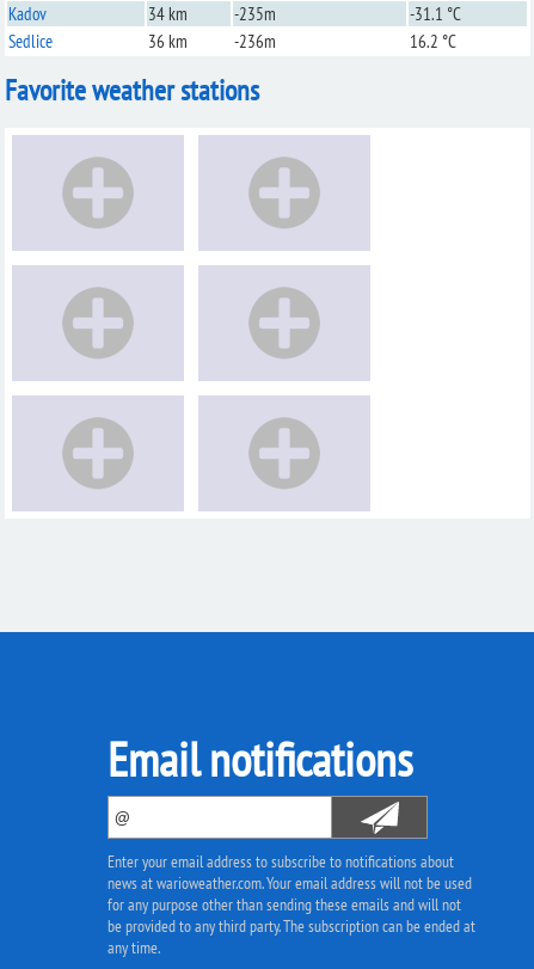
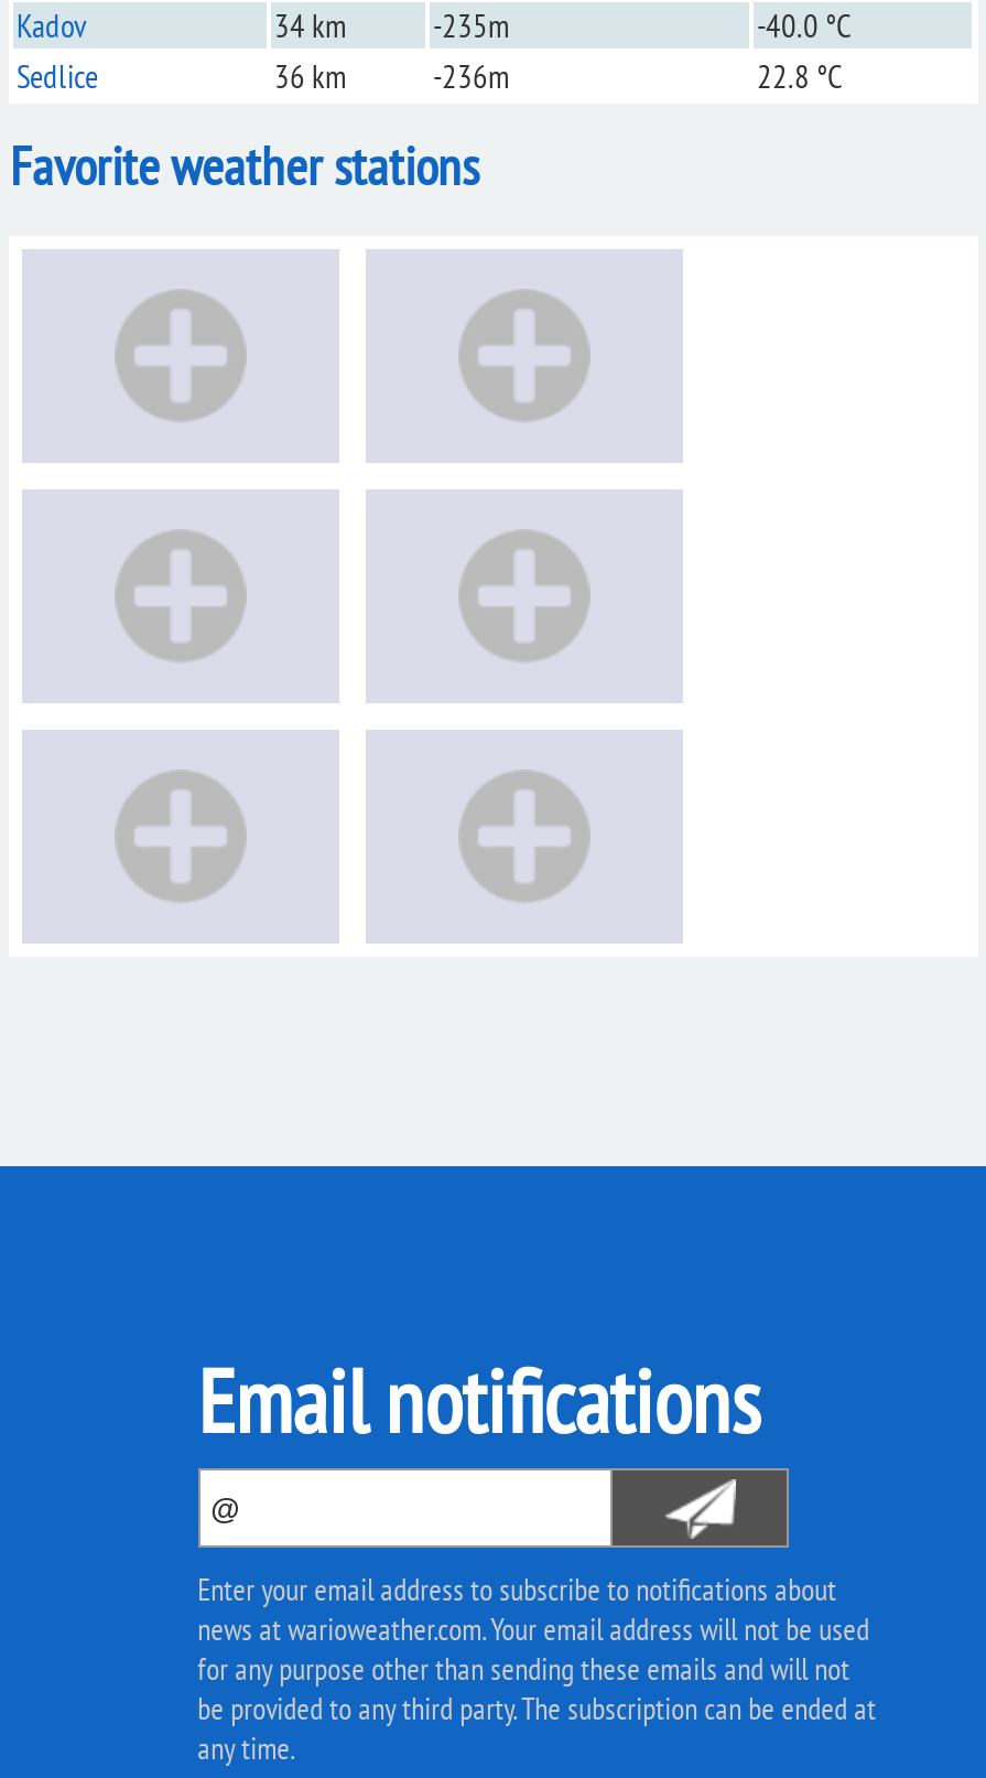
- -31.1 °C
+ -40.0 °C

- 16.2 °C
+ 22.8 °C
